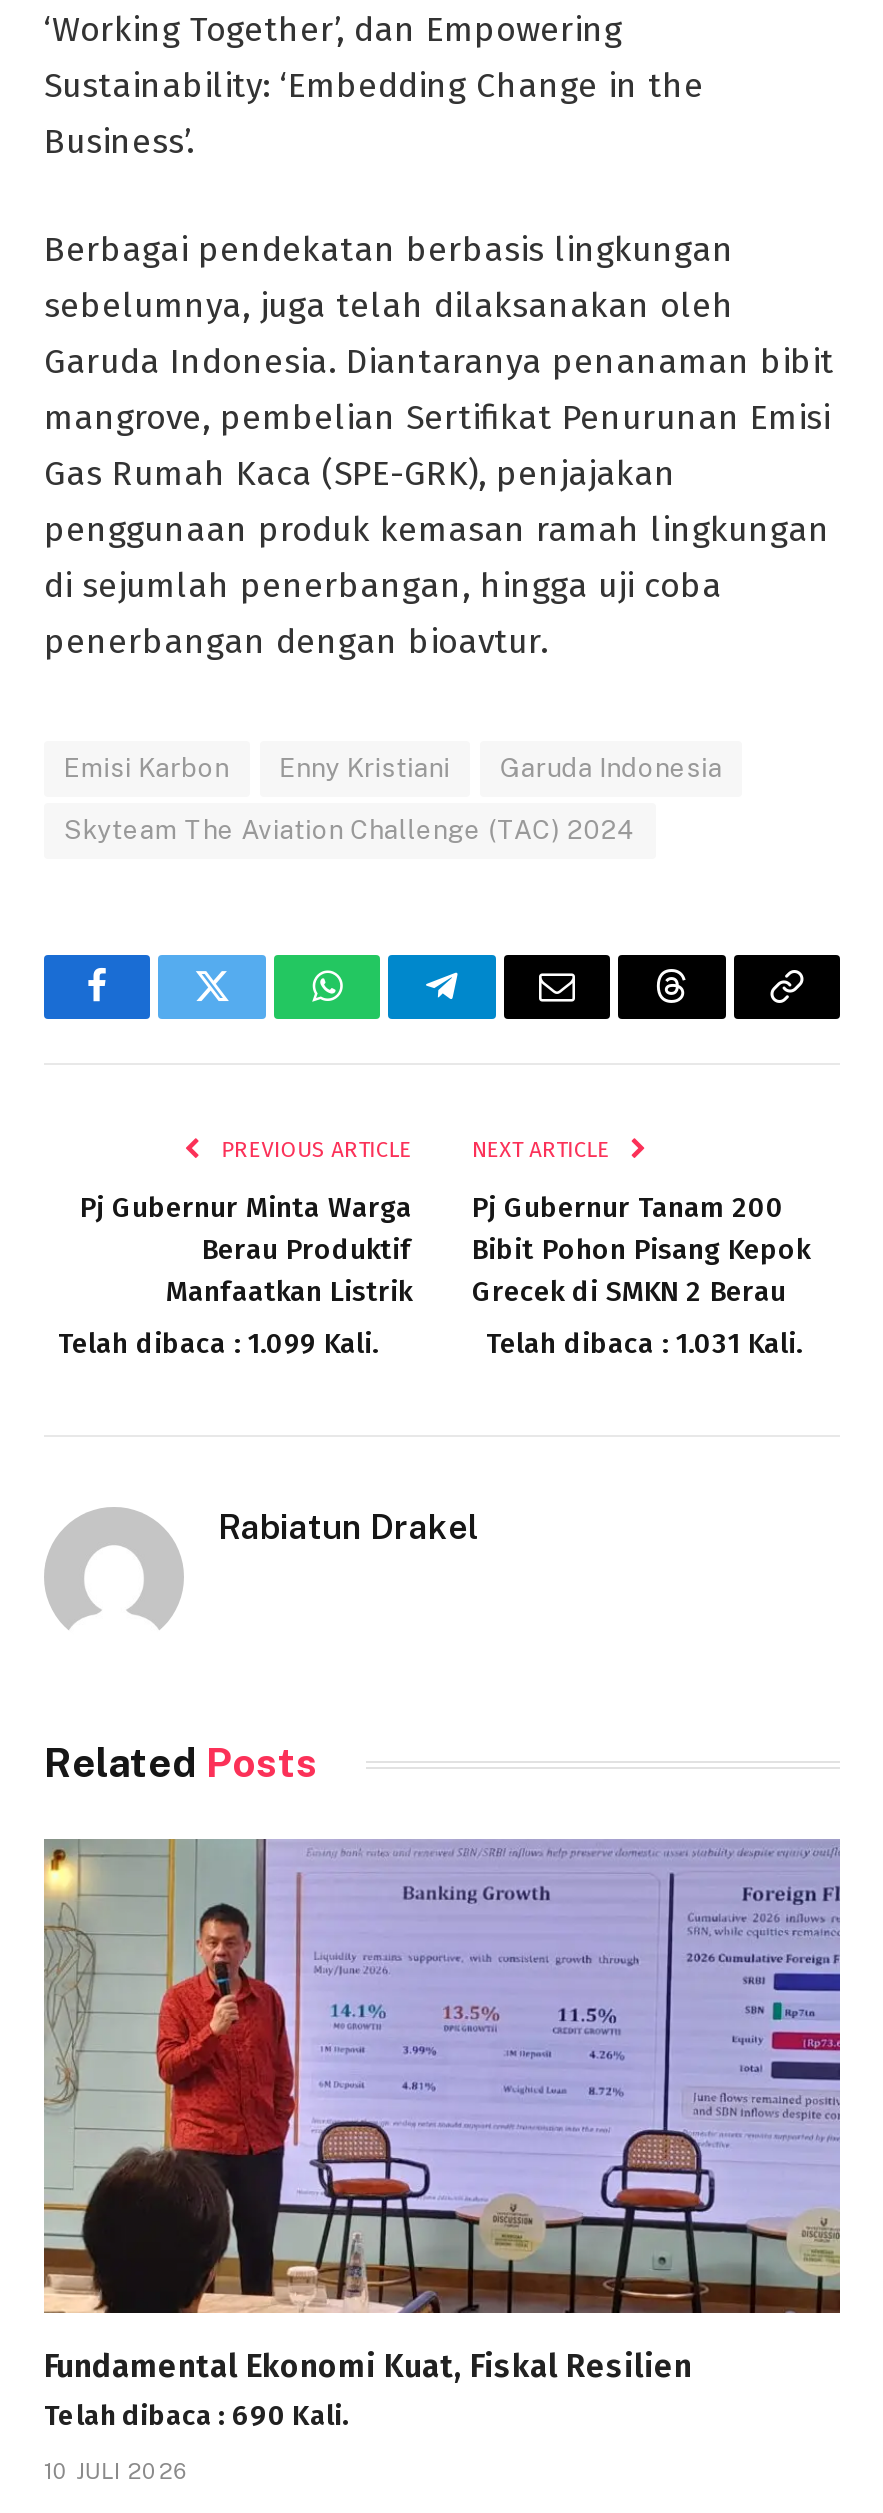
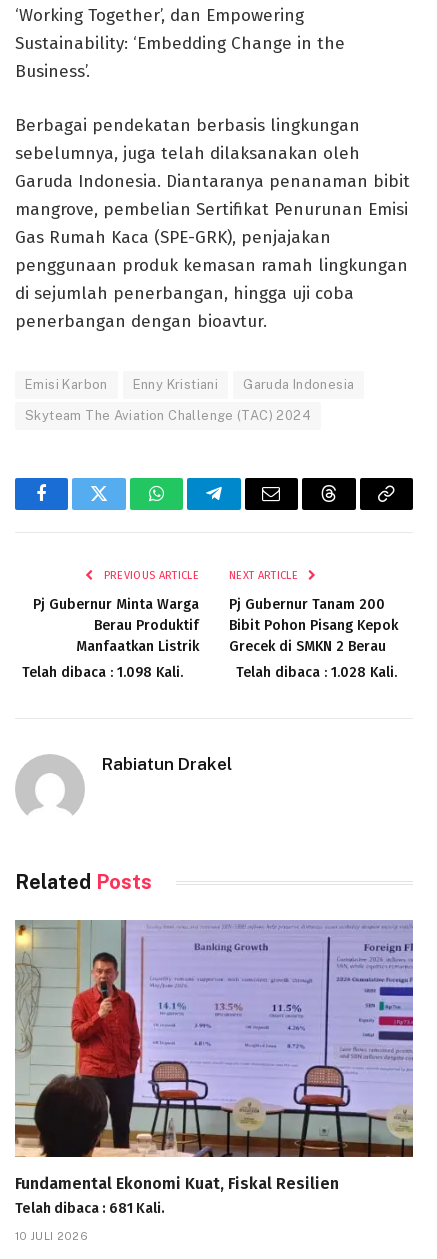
- Telah dibaca : 1.099 Kali.
+ Telah dibaca : 1.098 Kali.

- Telah dibaca : 1.031 Kali.
+ Telah dibaca : 1.028 Kali.

- Telah dibaca : 690 Kali.
+ Telah dibaca : 681 Kali.
